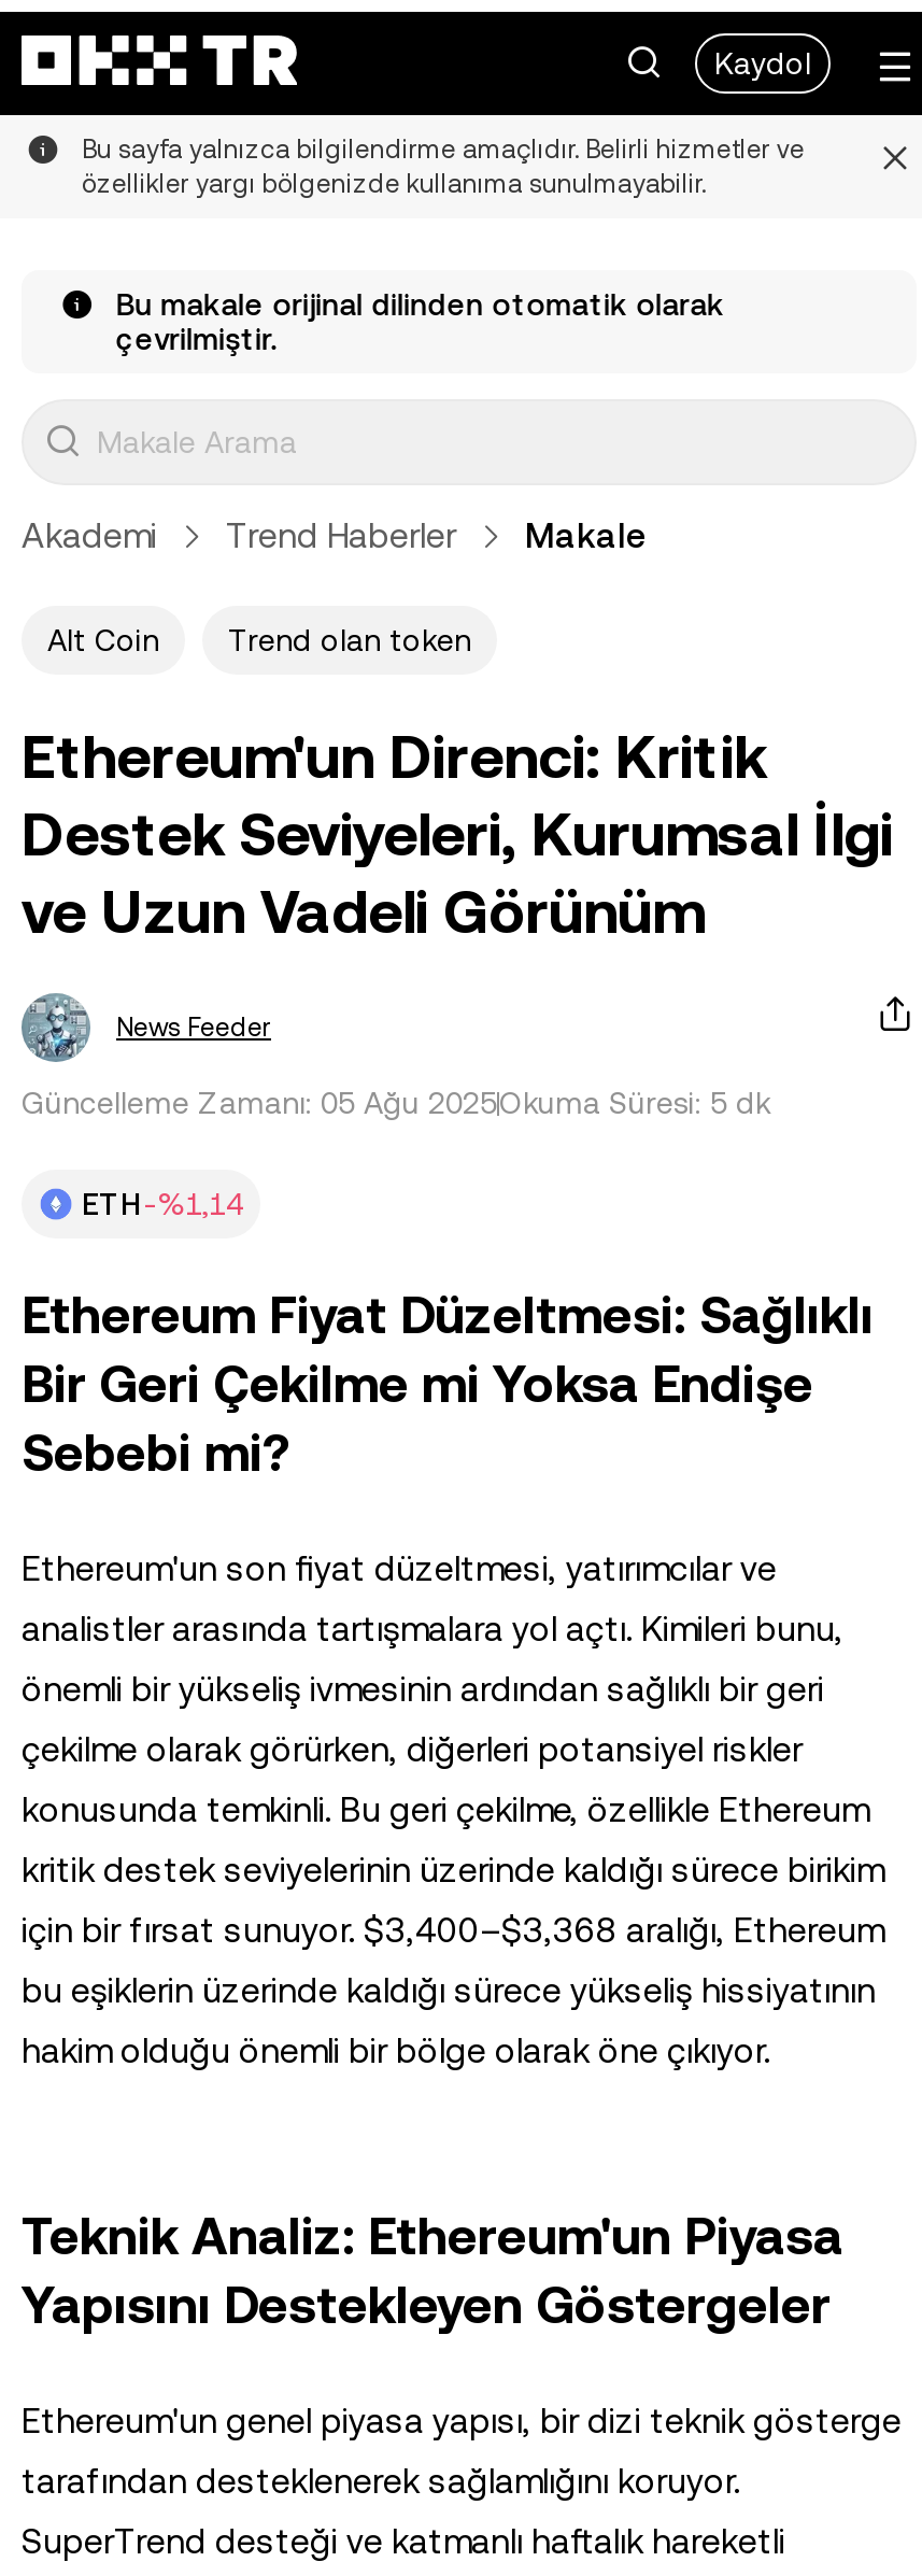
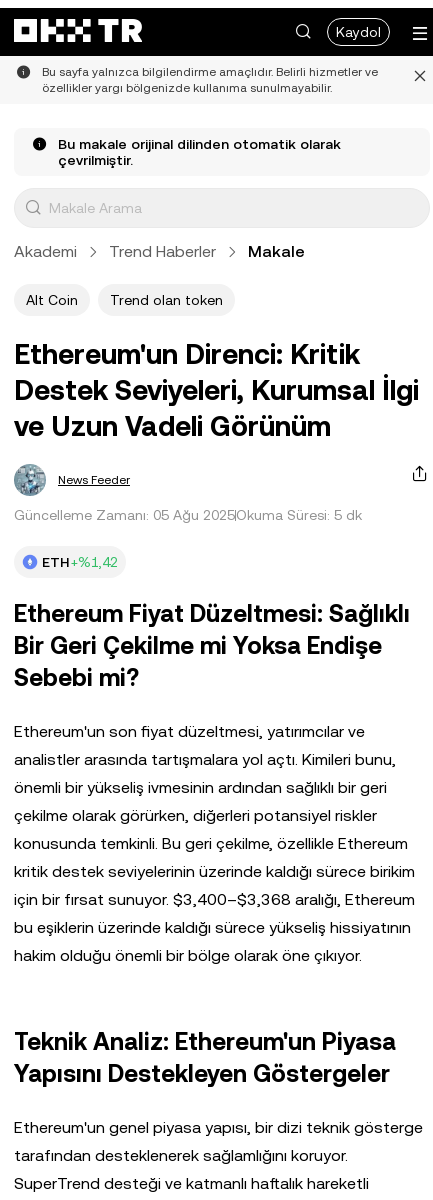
- ETH -%1,14
+ ETH +%1,42
